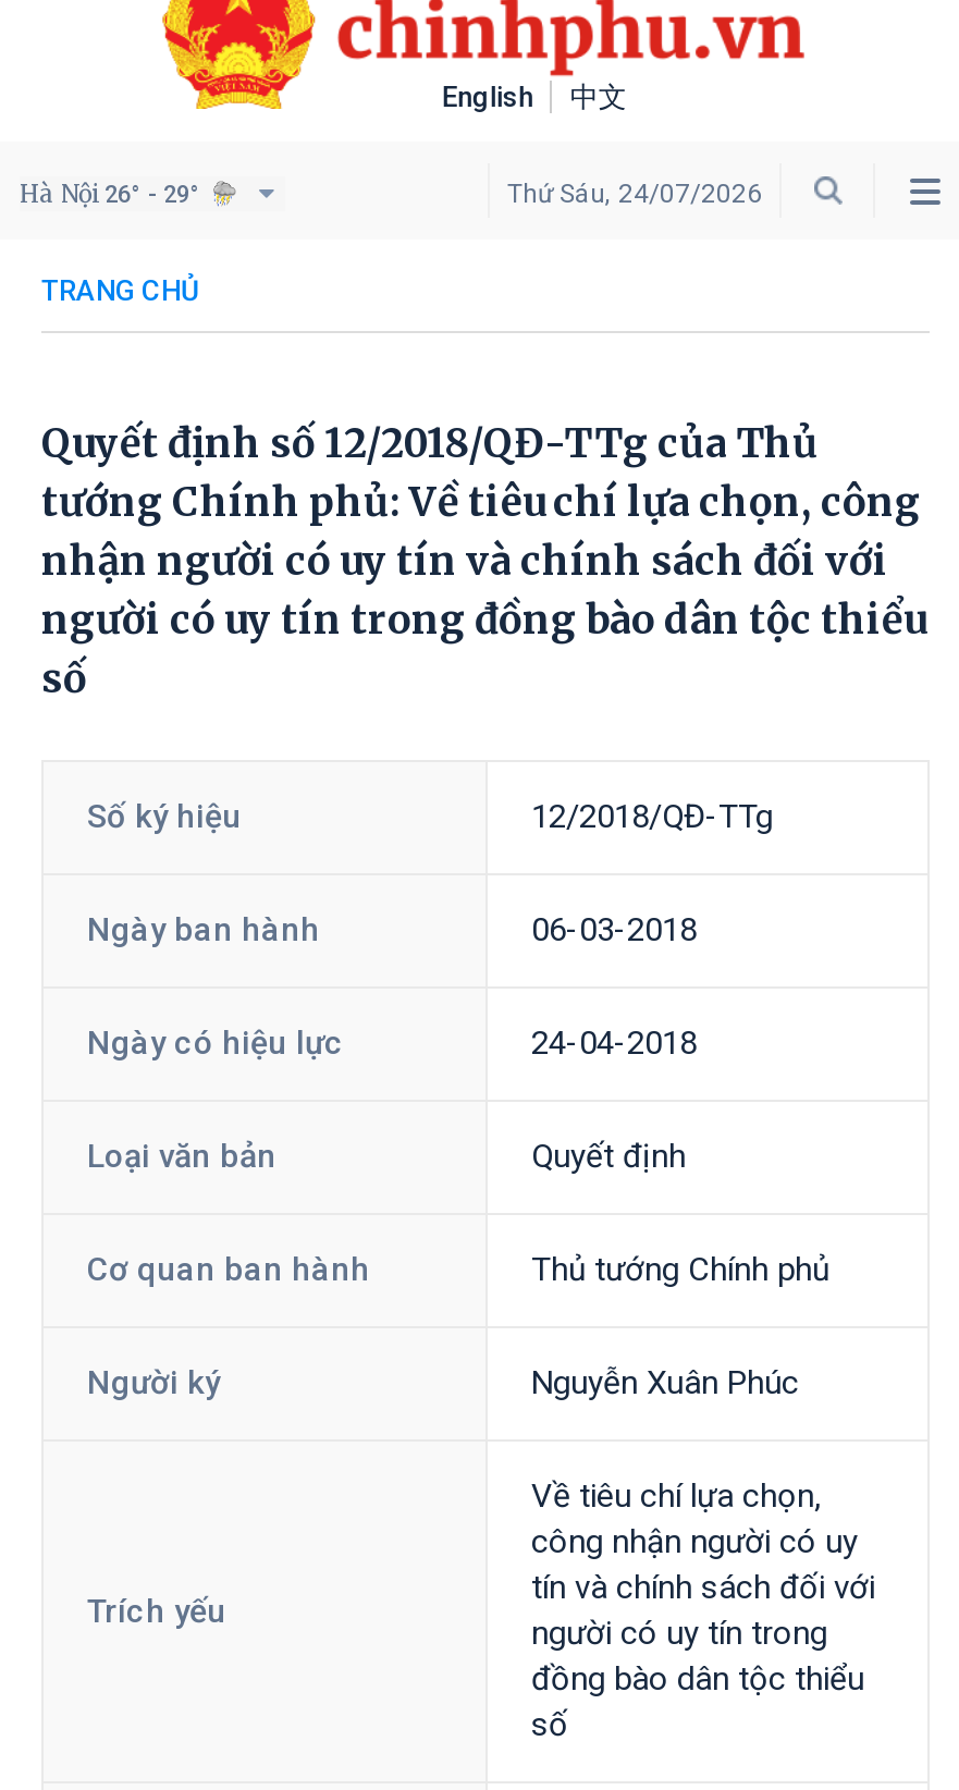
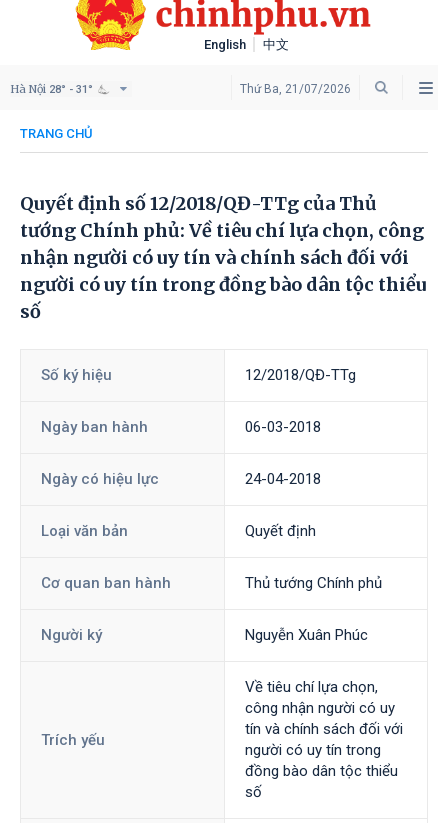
- Hà Nội 26° - 29°
+ Hà Nội 28° - 31°

- Thứ Sáu, 24/07/2026
+ Thứ Ba, 21/07/2026
